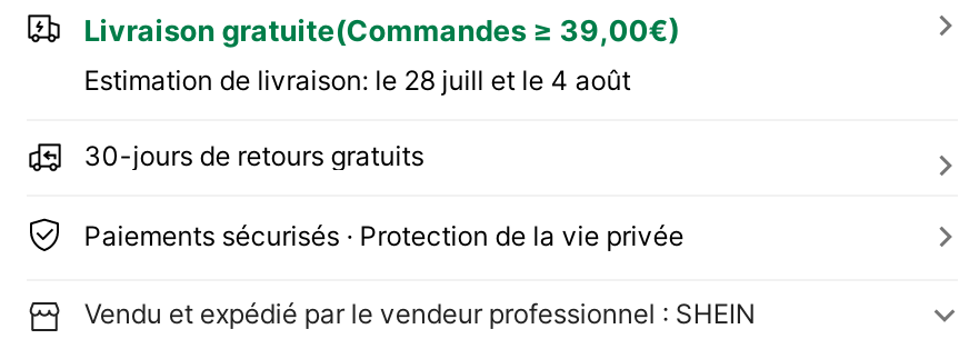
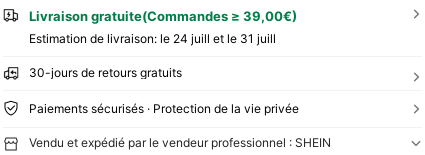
- Estimation de livraison: le 28 juill et le 4 août
+ Estimation de livraison: le 24 juill et le 31 juill
